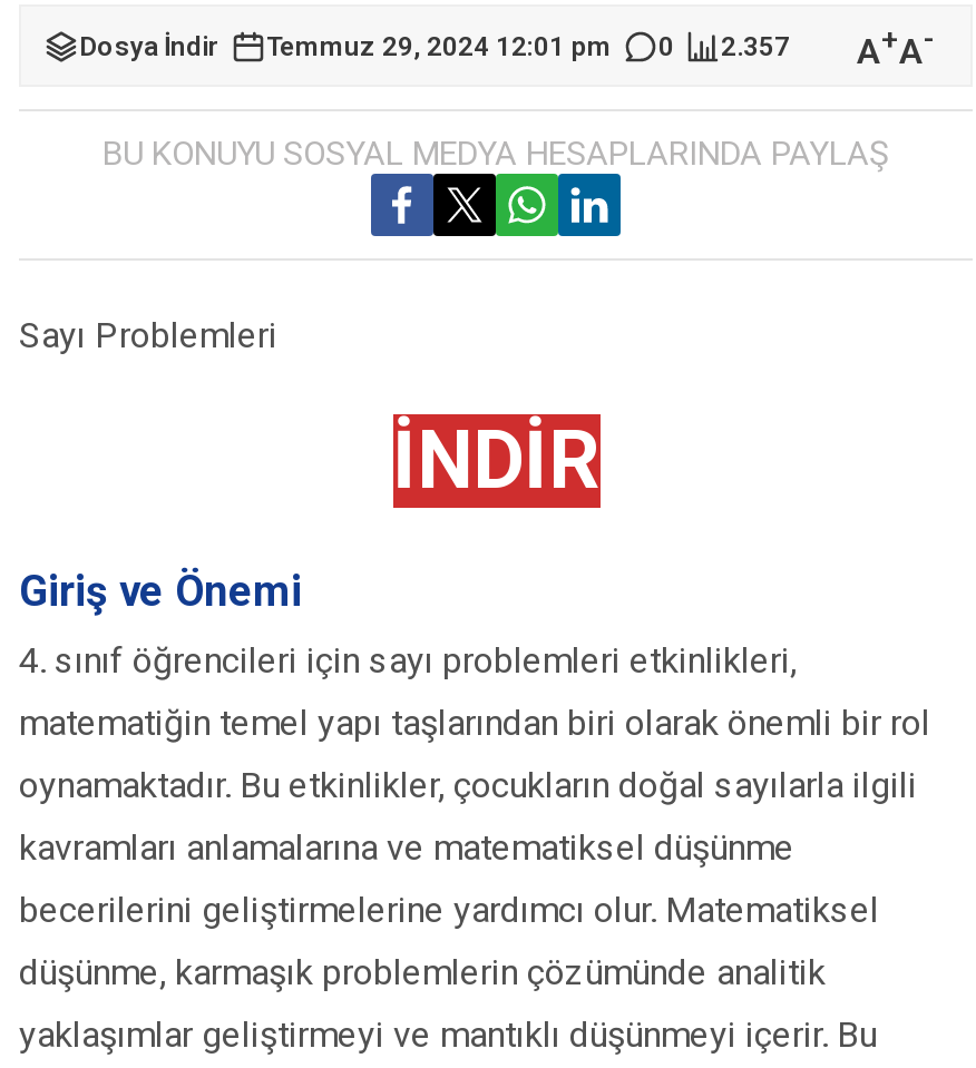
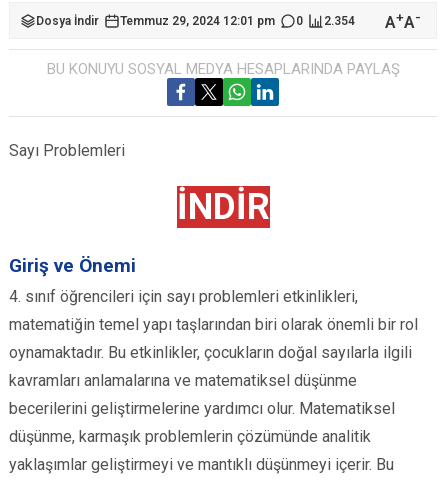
- Dosya İndir Temmuz 29, 2024 12:01 pm 0 2.357
+ Dosya İndir Temmuz 29, 2024 12:01 pm 0 2.354
